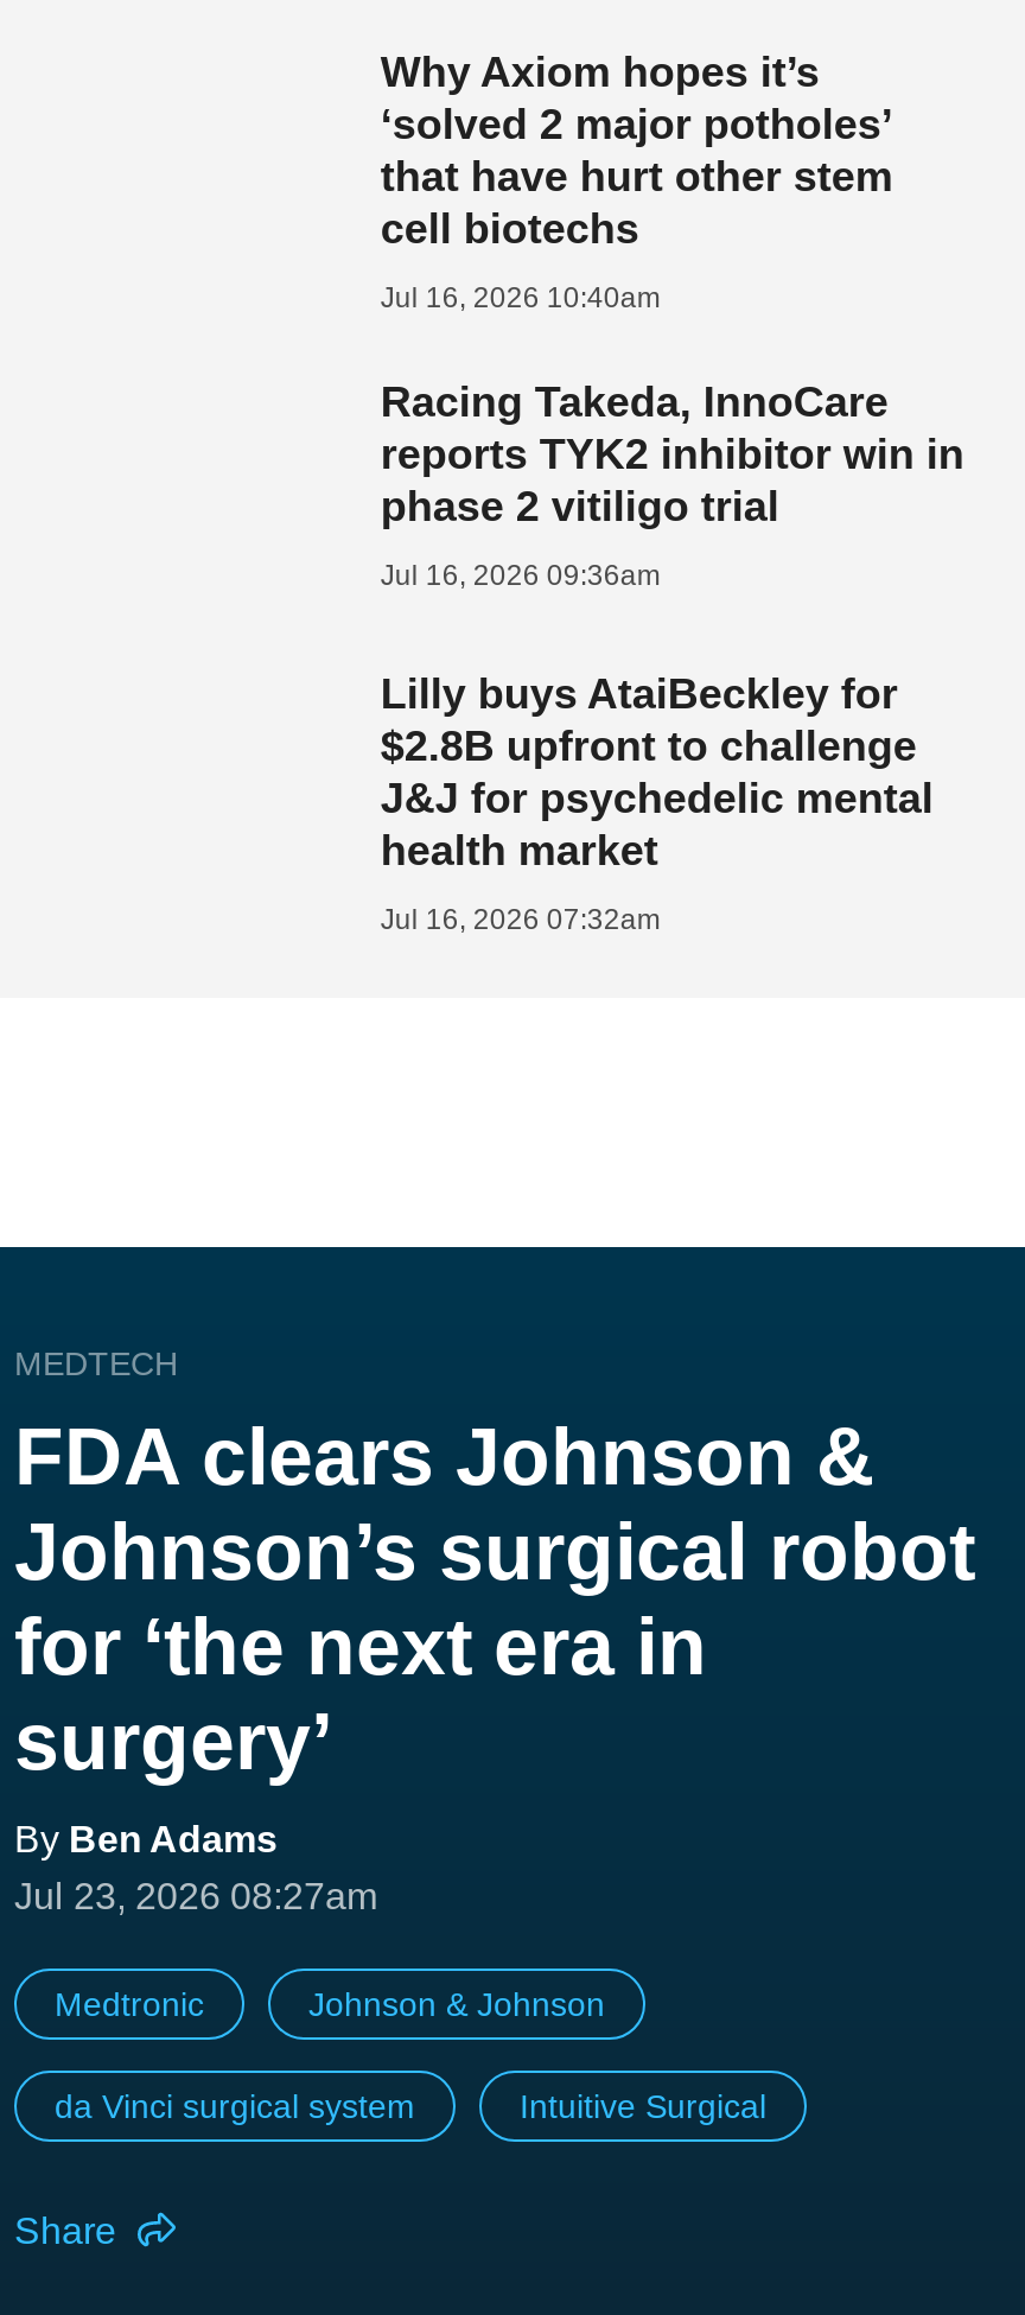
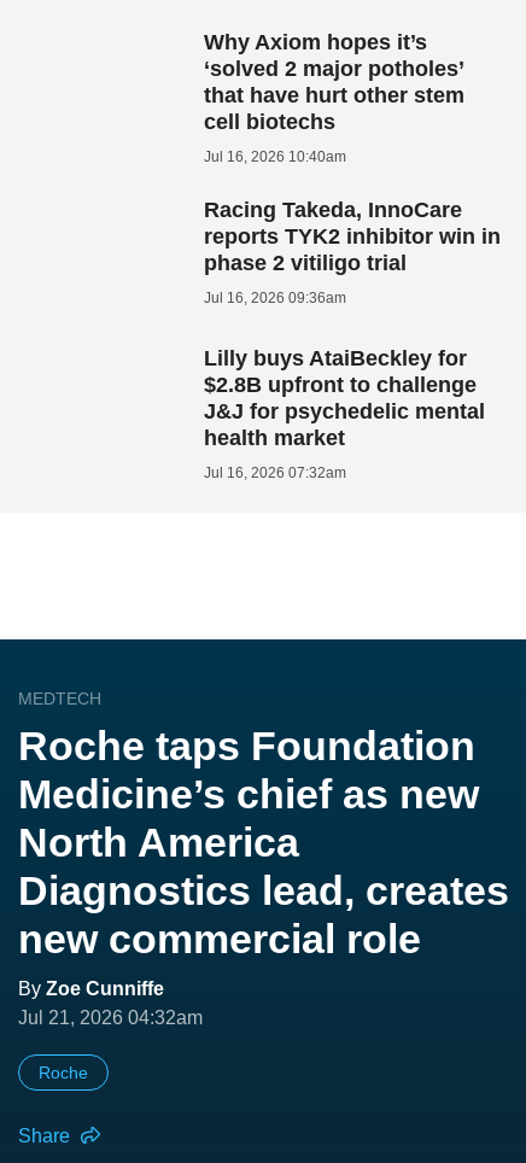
- FDA clears Johnson &
- Johnson’s surgical robot
- for ‘the next era in
- surgery’
- By Ben Adams
- Jul 23, 2026 08:27am
- Medtronic
- Johnson & Johnson
- da Vinci surgical system
- Intuitive Surgical
+ Roche taps Foundation
+ Medicine’s chief as new
+ North America
+ Diagnostics lead, creates
+ new commercial role
+ By Zoe Cunniffe
+ Jul 21, 2026 04:32am
+ Roche
